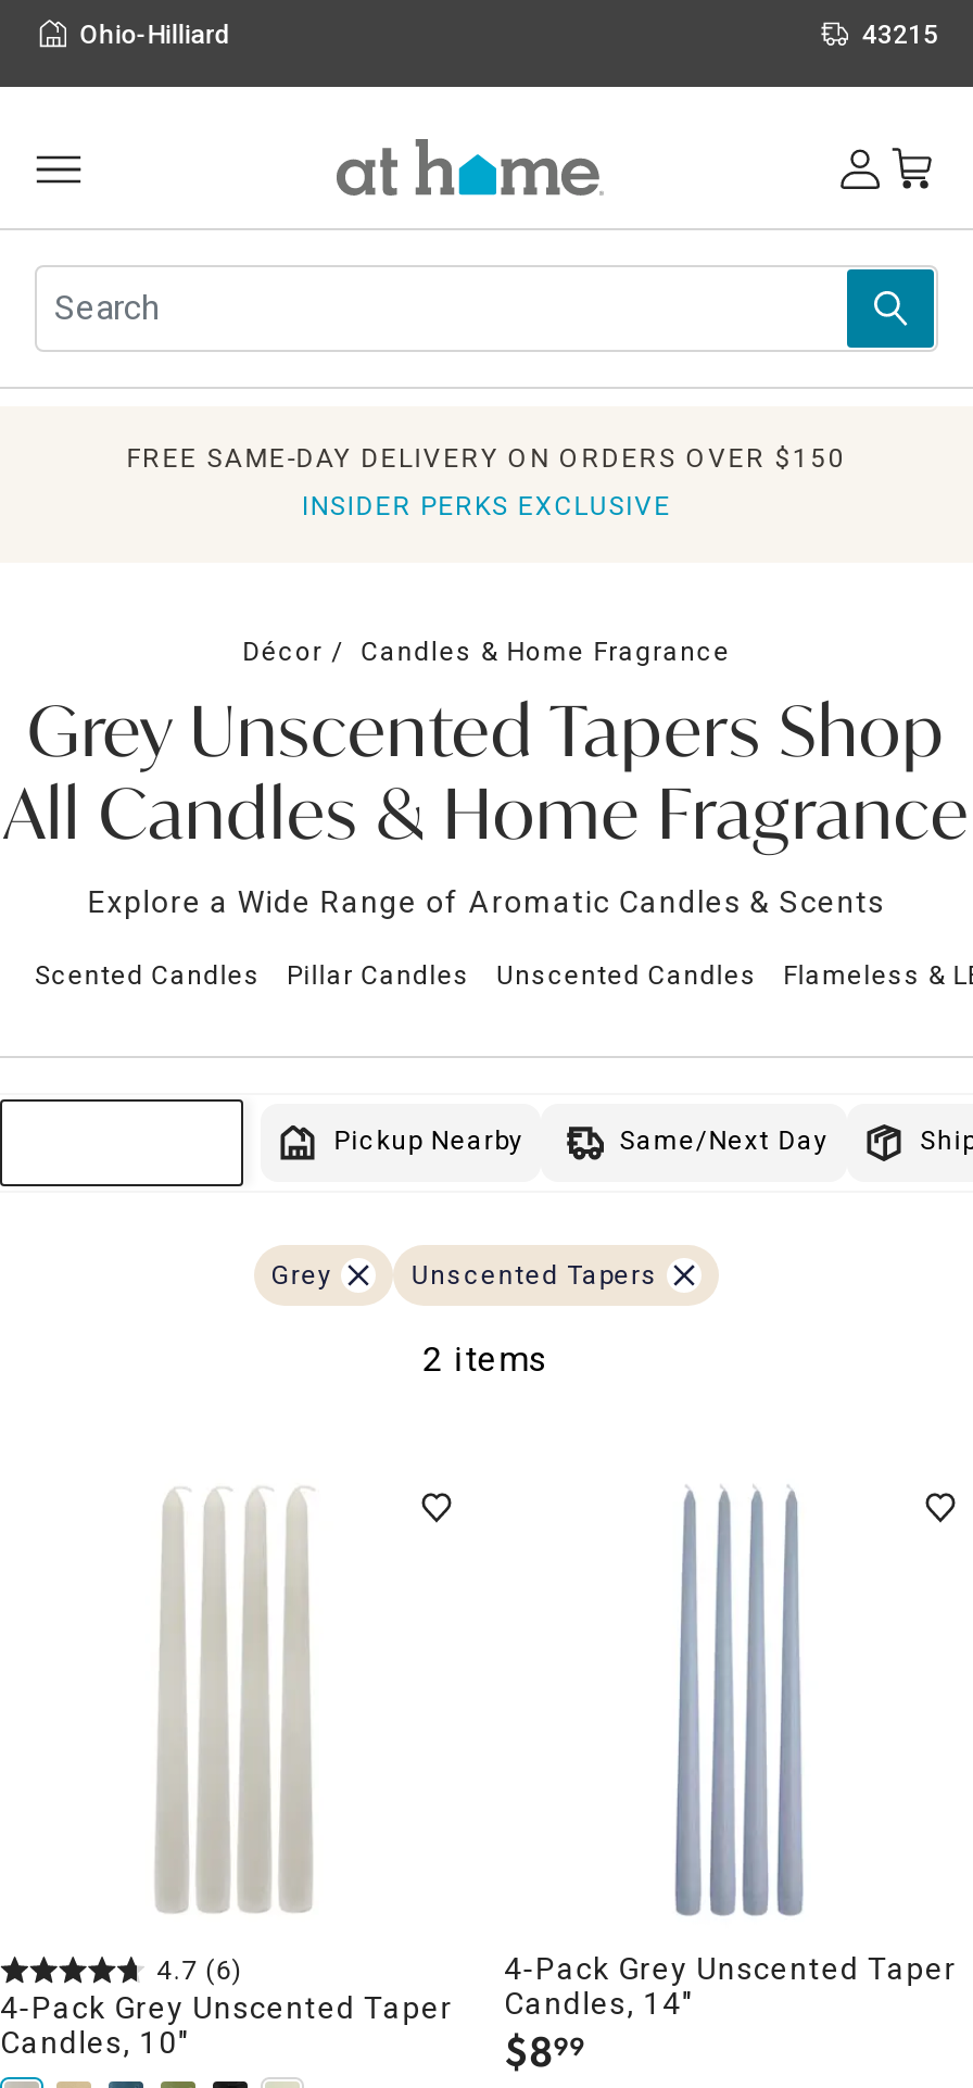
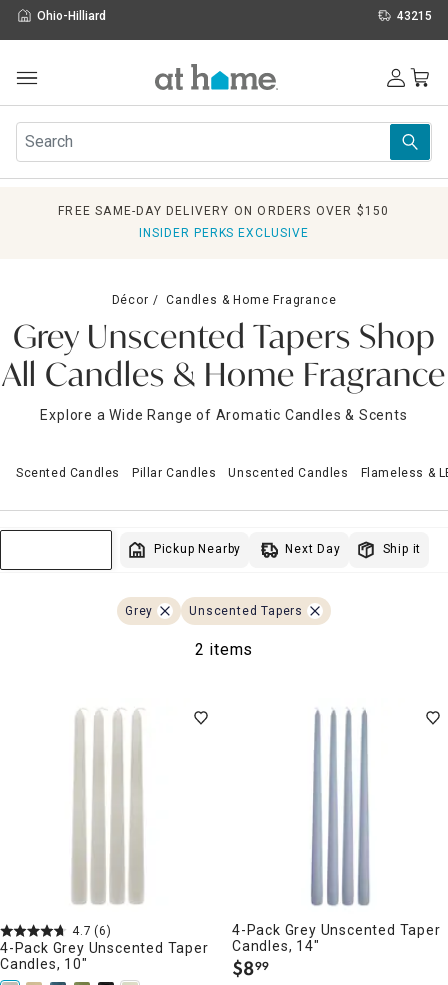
- Same/Next Day
+ Next Day
